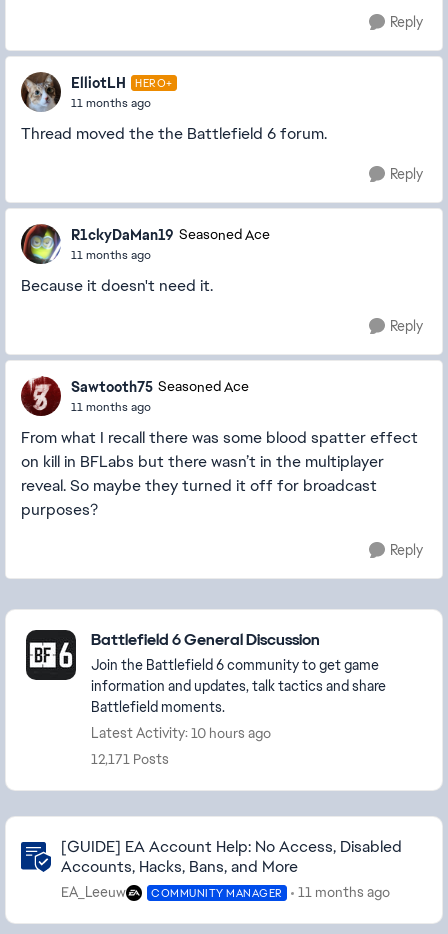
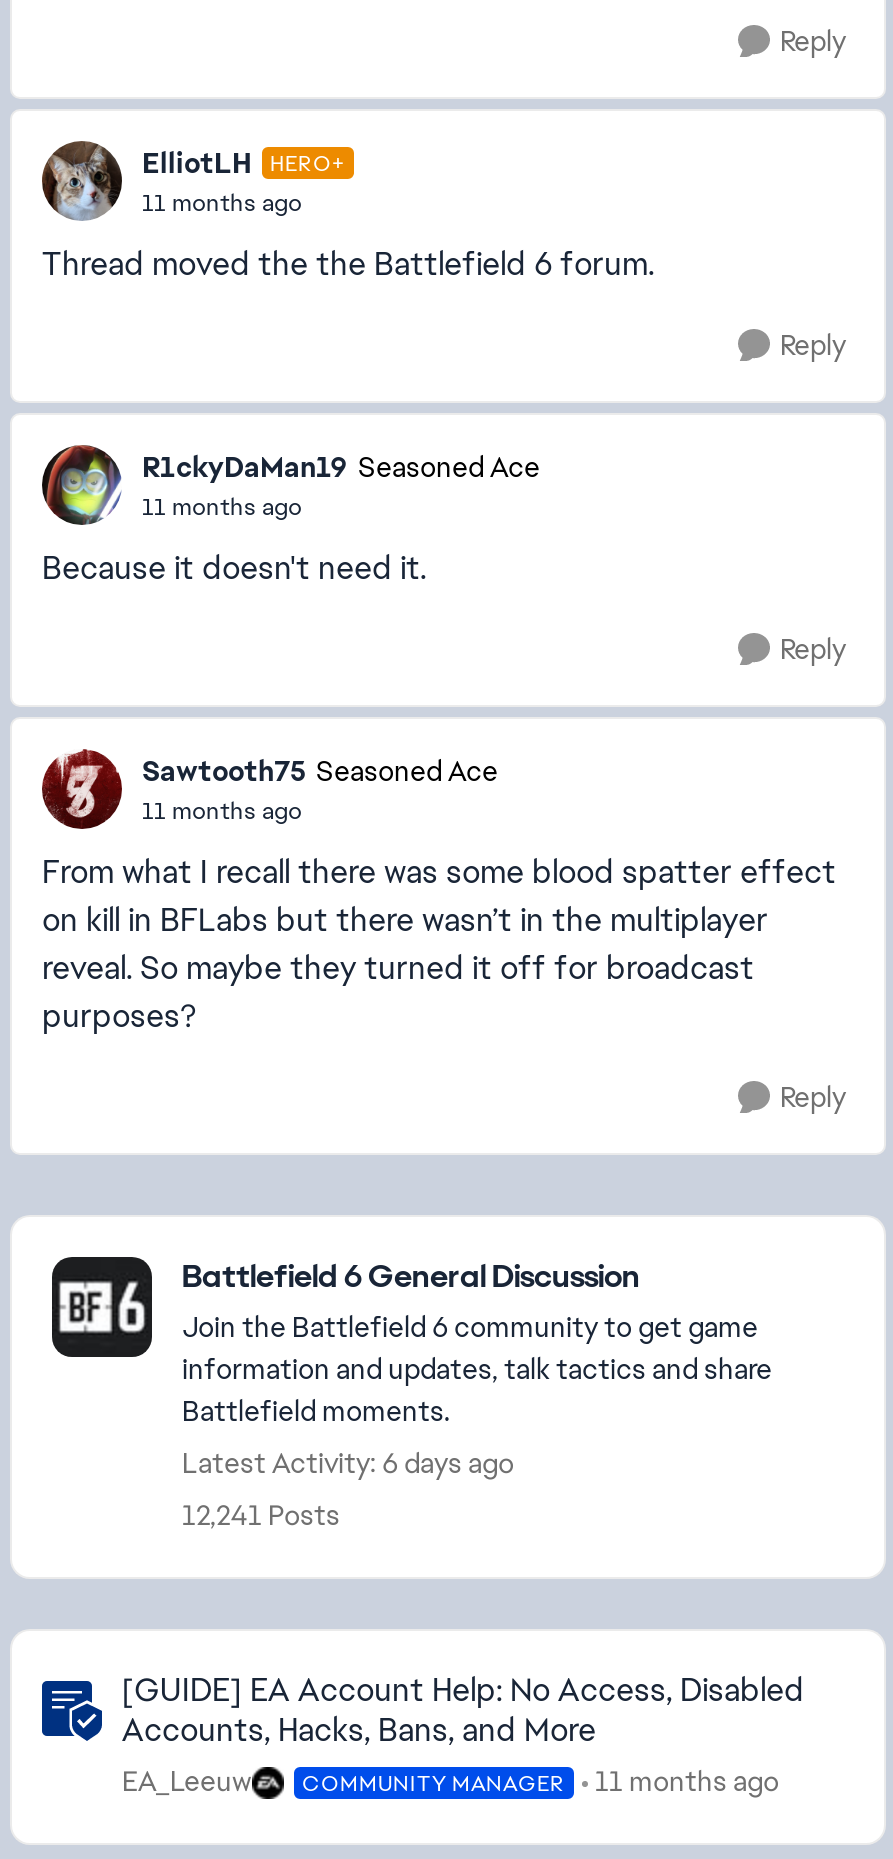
- Latest Activity: 10 hours ago
+ Latest Activity: 6 days ago

- 12,171 Posts
+ 12,241 Posts
